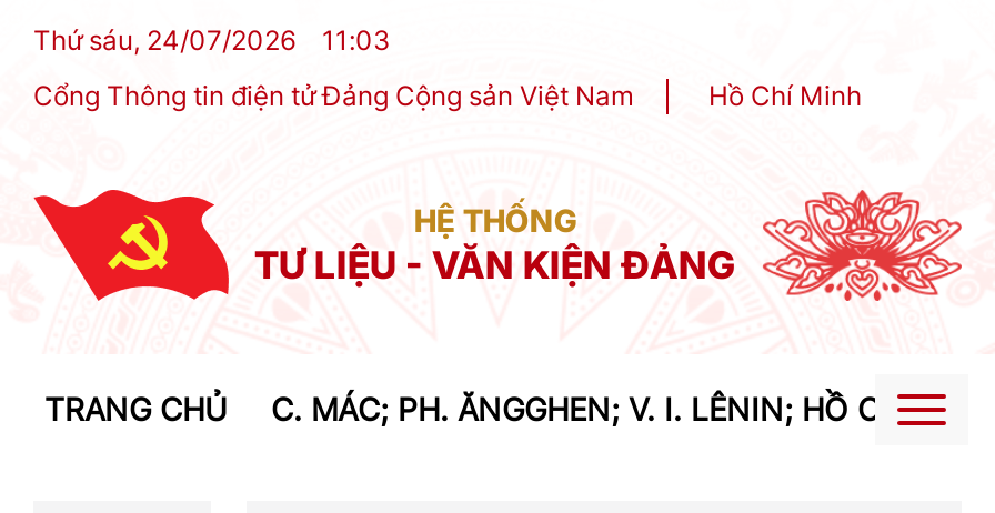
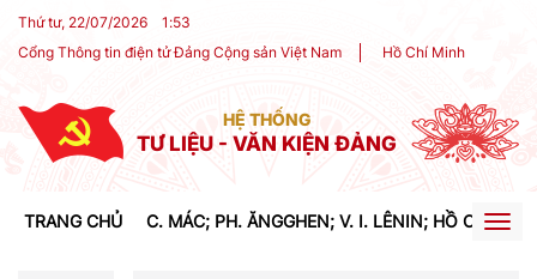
- Thứ sáu, 24/07/2026
+ Thứ tư, 22/07/2026

- 11: 03
+ 1: 53
